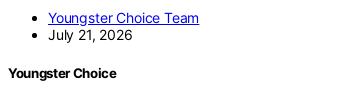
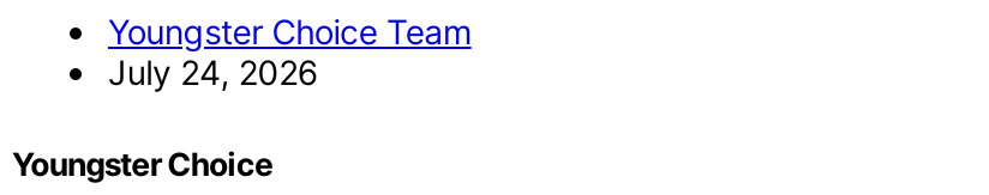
- July 21, 2026
+ July 24, 2026
